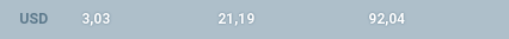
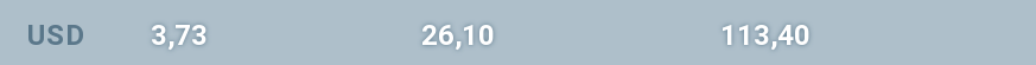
- USD 3,03
+ USD 3,73

- 21,19
+ 26,10

- 92,04
+ 113,40
